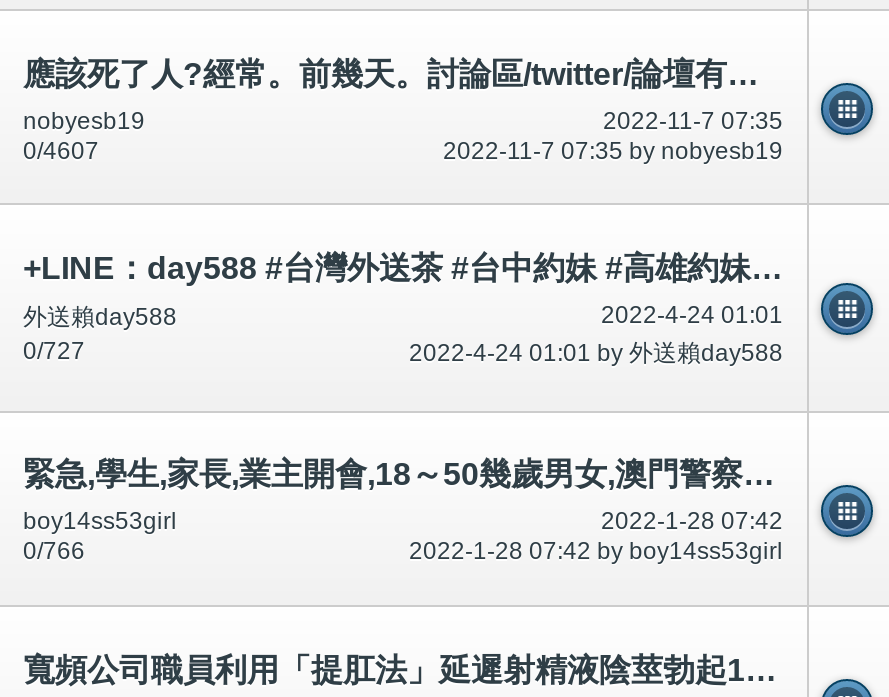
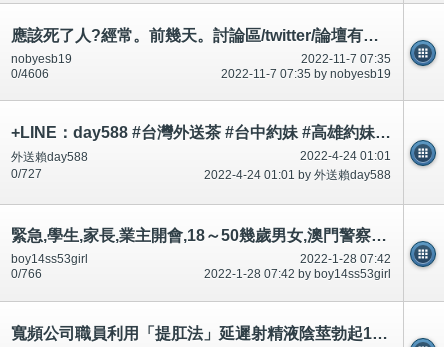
- 0/4607
+ 0/4606
